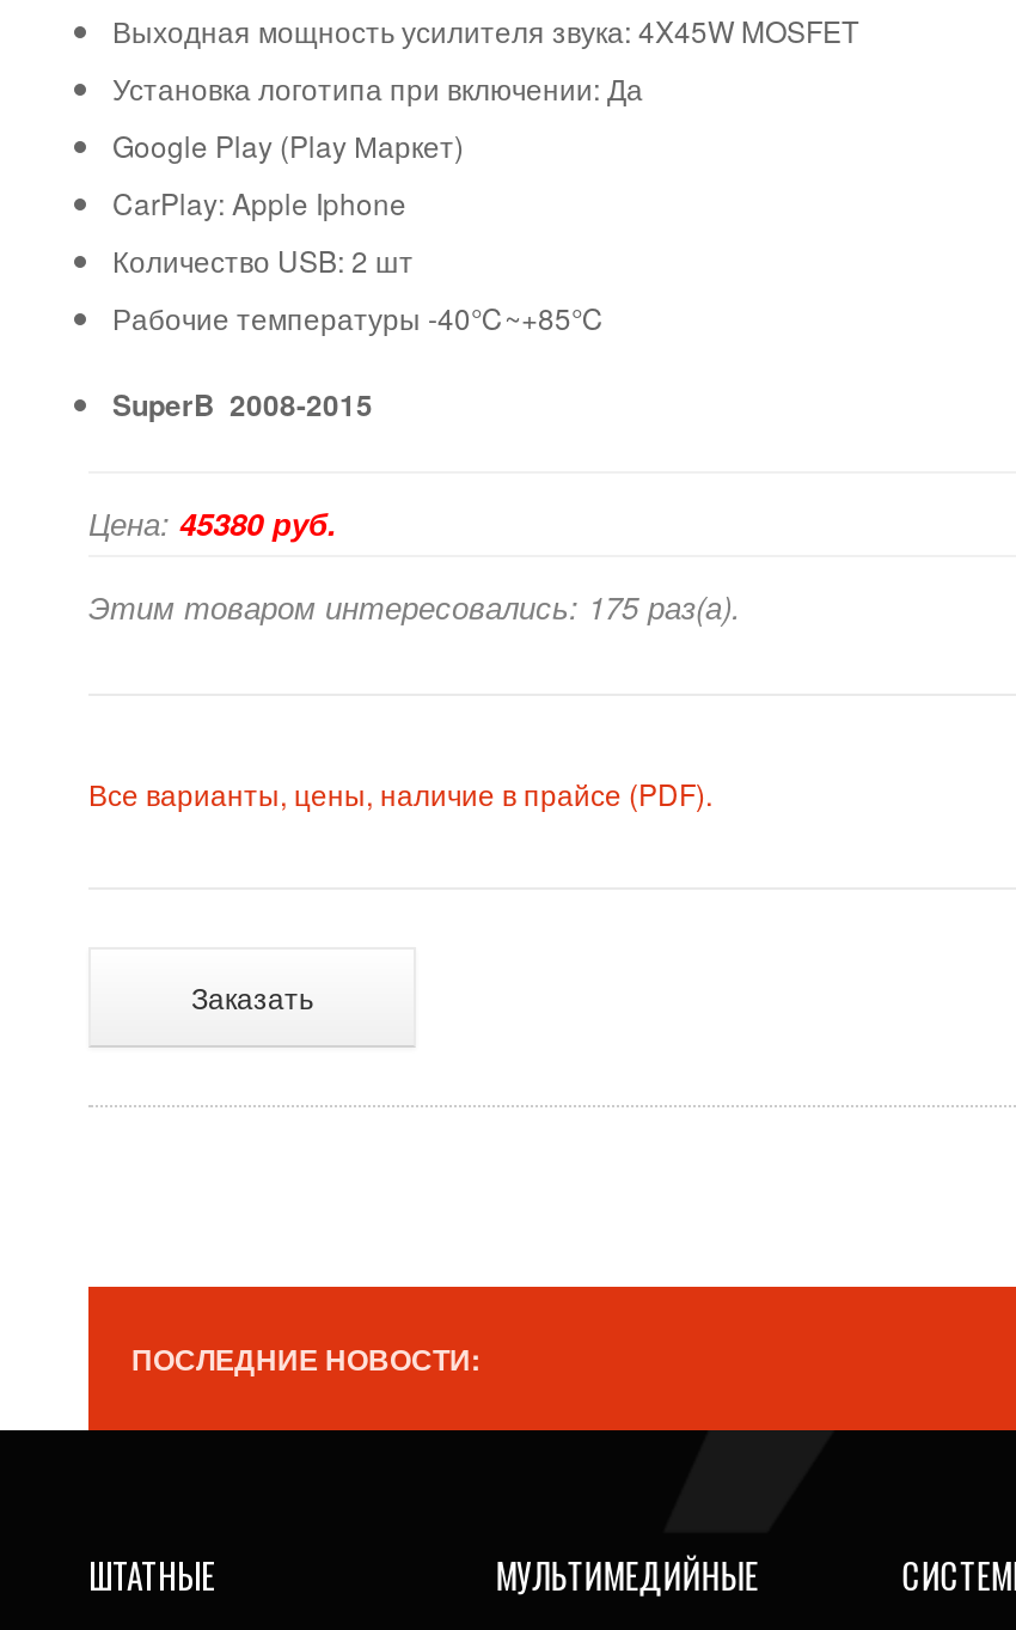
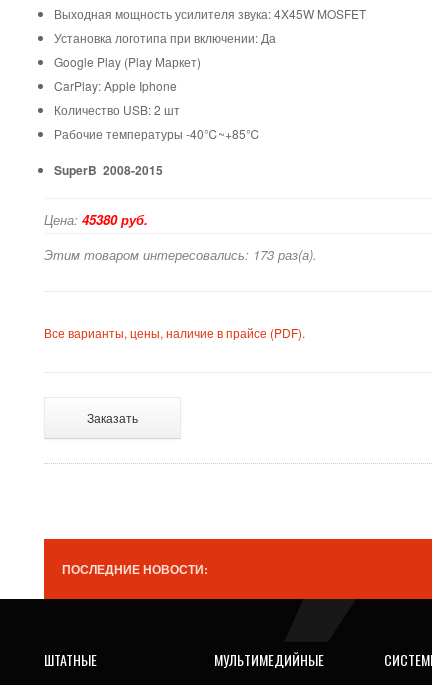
- Этим товаром интересовались: 175 раз(а).
+ Этим товаром интересовались: 173 раз(а).
